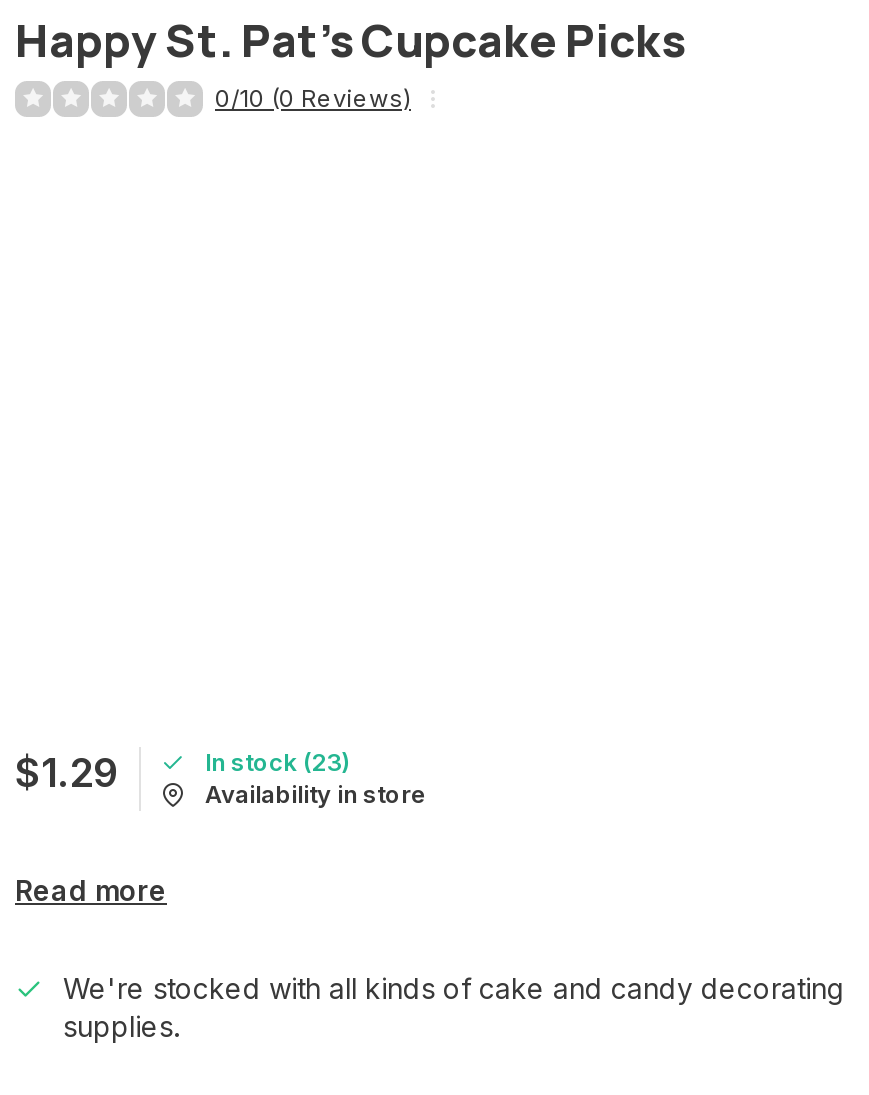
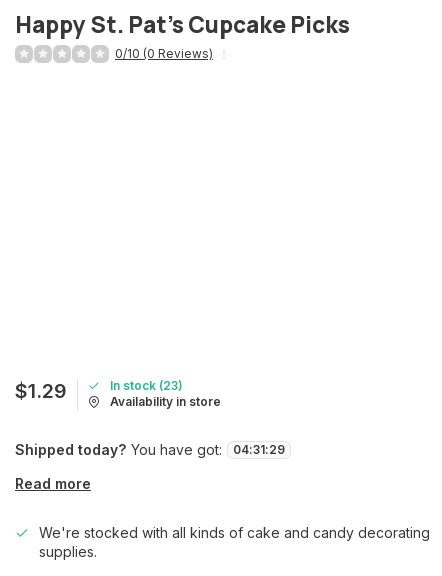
+ Shipped today? You have got:
+ 04: 31: 29
